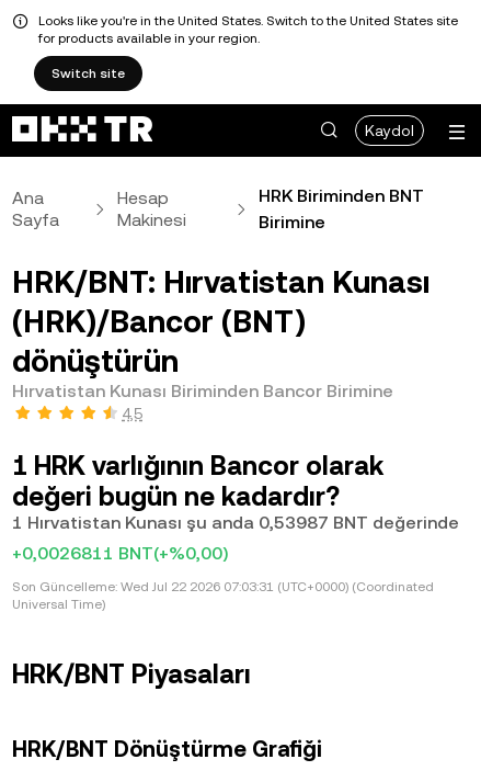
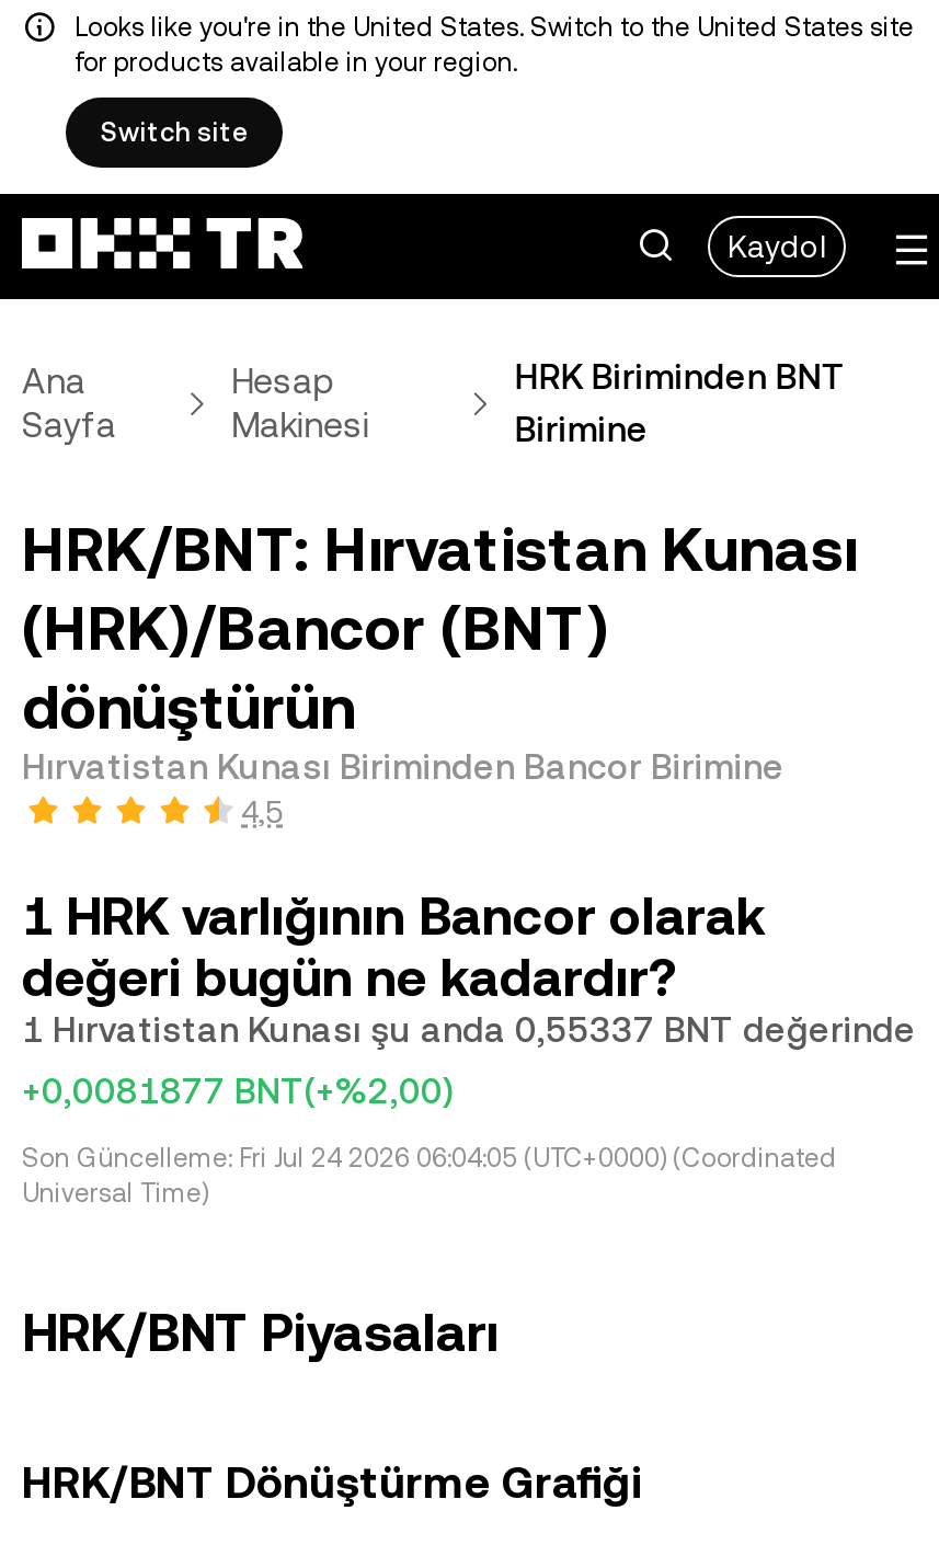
- 1 Hırvatistan Kunası şu anda 0,53987 BNT değerinde
+ 1 Hırvatistan Kunası şu anda 0,55337 BNT değerinde

- +0,0026811 BNT(+%0,00)
+ +0,0081877 BNT(+%2,00)

- Son Güncelleme: Wed Jul 22 2026 07:03:31 (UTC+0000) (Coordinated
+ Son Güncelleme: Fri Jul 24 2026 06:04:05 (UTC+0000) (Coordinated
